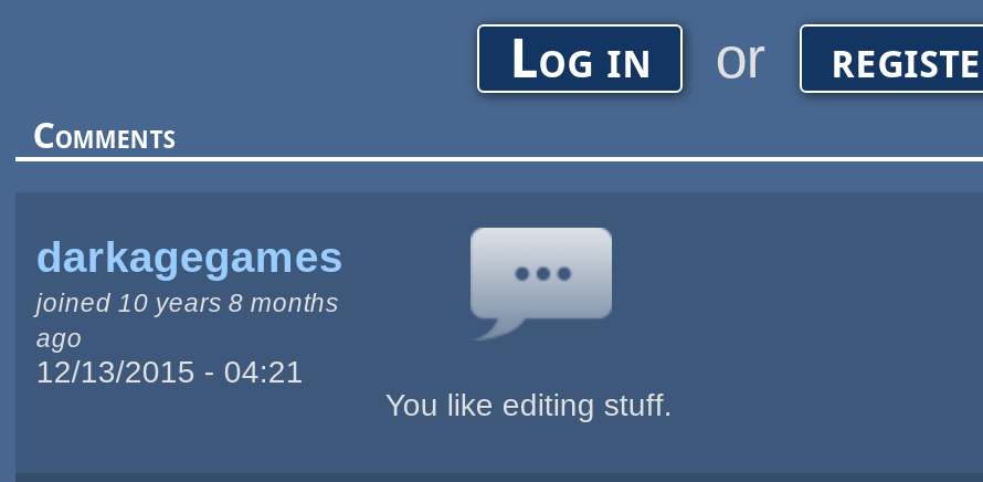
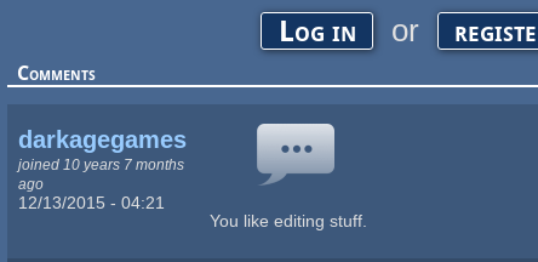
- joined 10 years 8 months
+ joined 10 years 7 months
